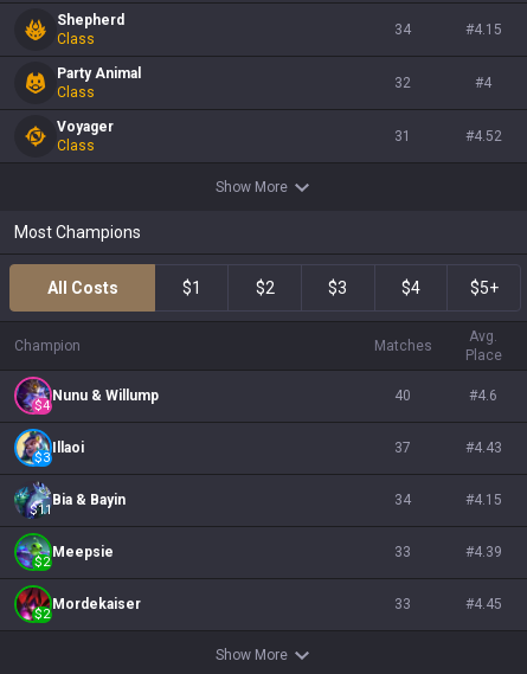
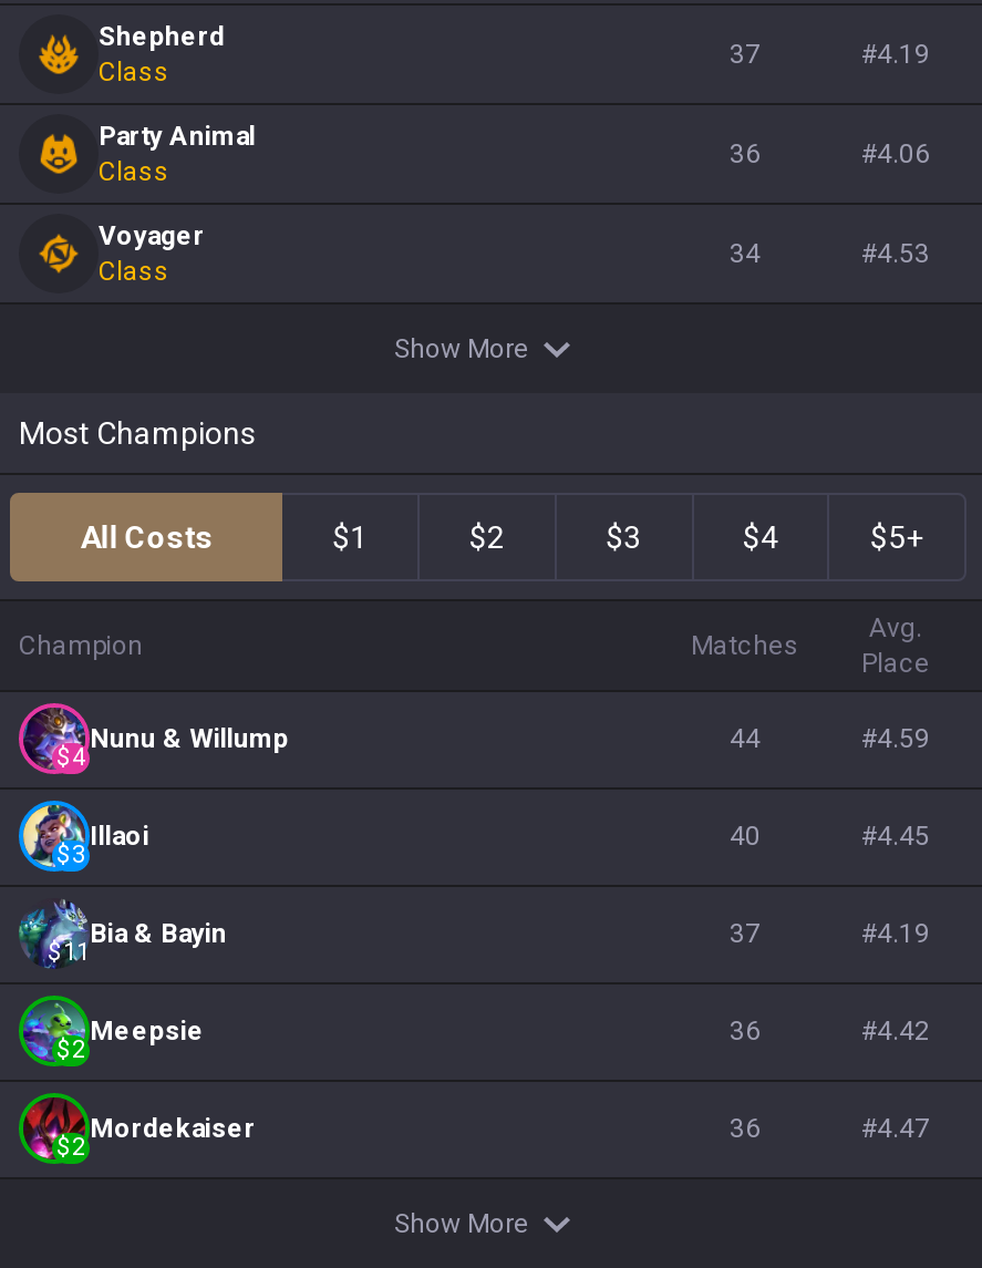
- 34
+ 37

- #4.15
+ #4.19

- 32
+ 36

- #4
+ #4.06

- 31
+ 34

- #4.52
+ #4.53

- 40
+ 44

- #4.6
+ #4.59

- 37
+ 40

- #4.43
+ #4.45

- 34
+ 37

- #4.15
+ #4.19

- 33
+ 36

- #4.39
+ #4.42

- 33
+ 36

- #4.45
+ #4.47
